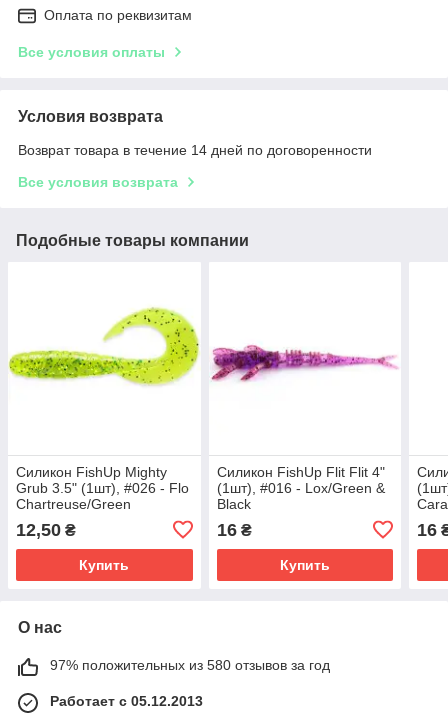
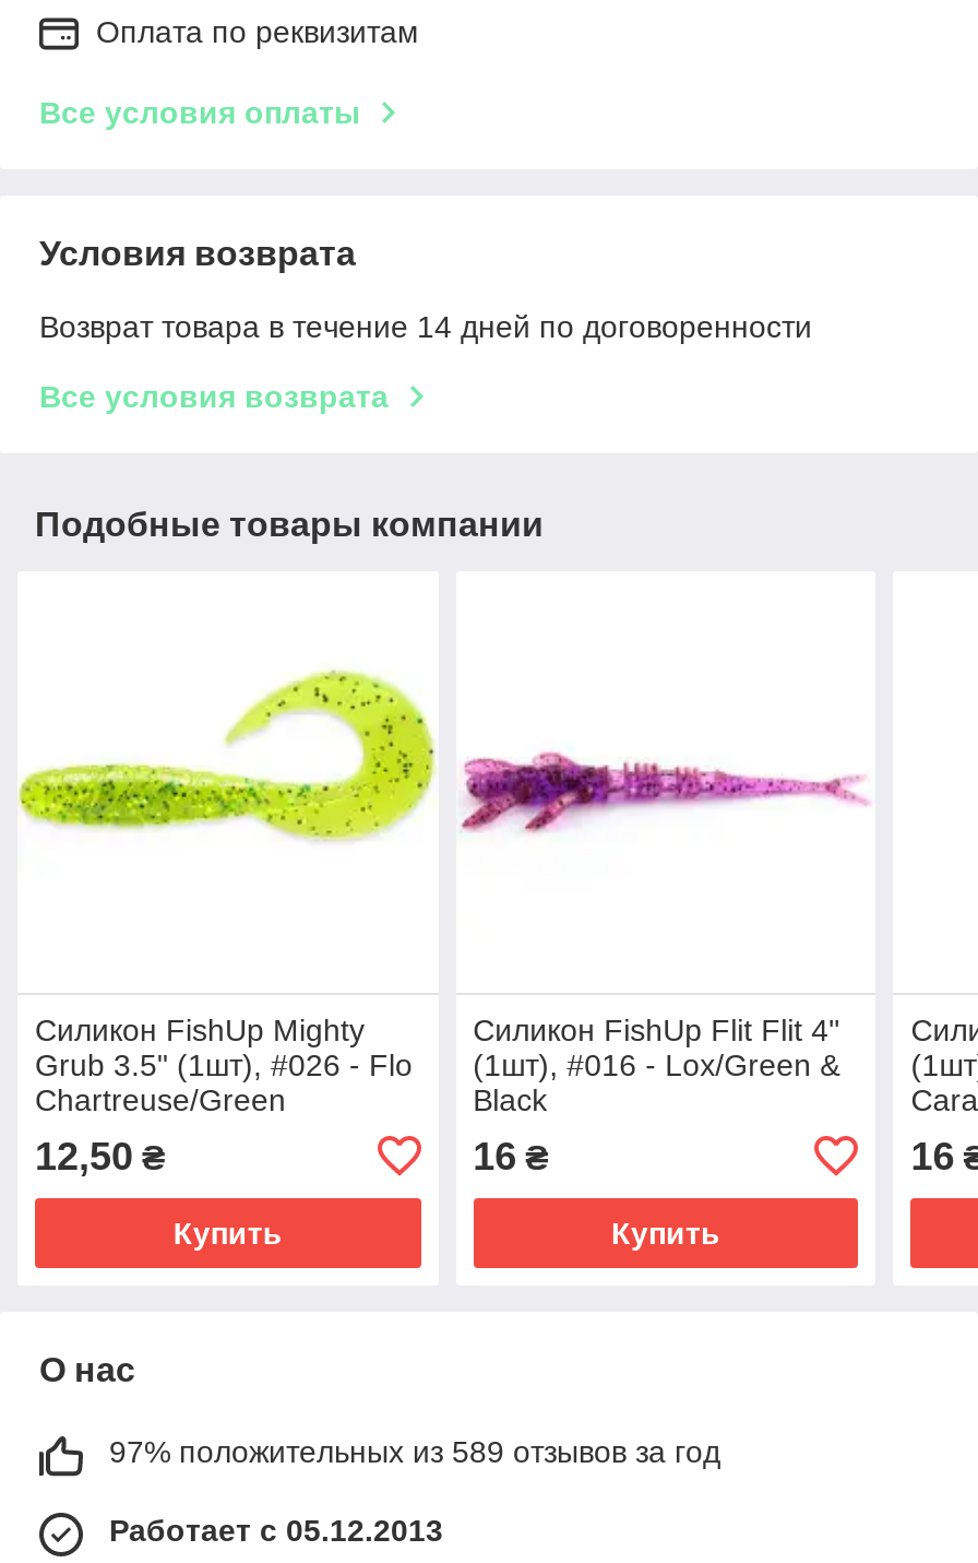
- 97% положительных из 580 отзывов за год
+ 97% положительных из 589 отзывов за год
